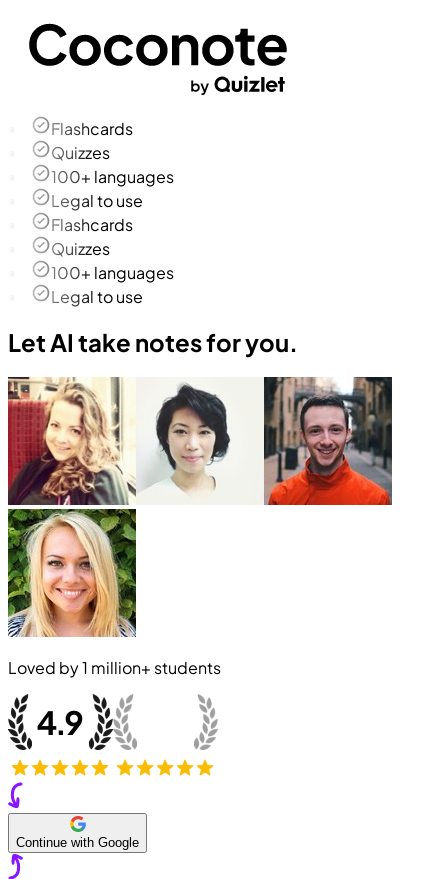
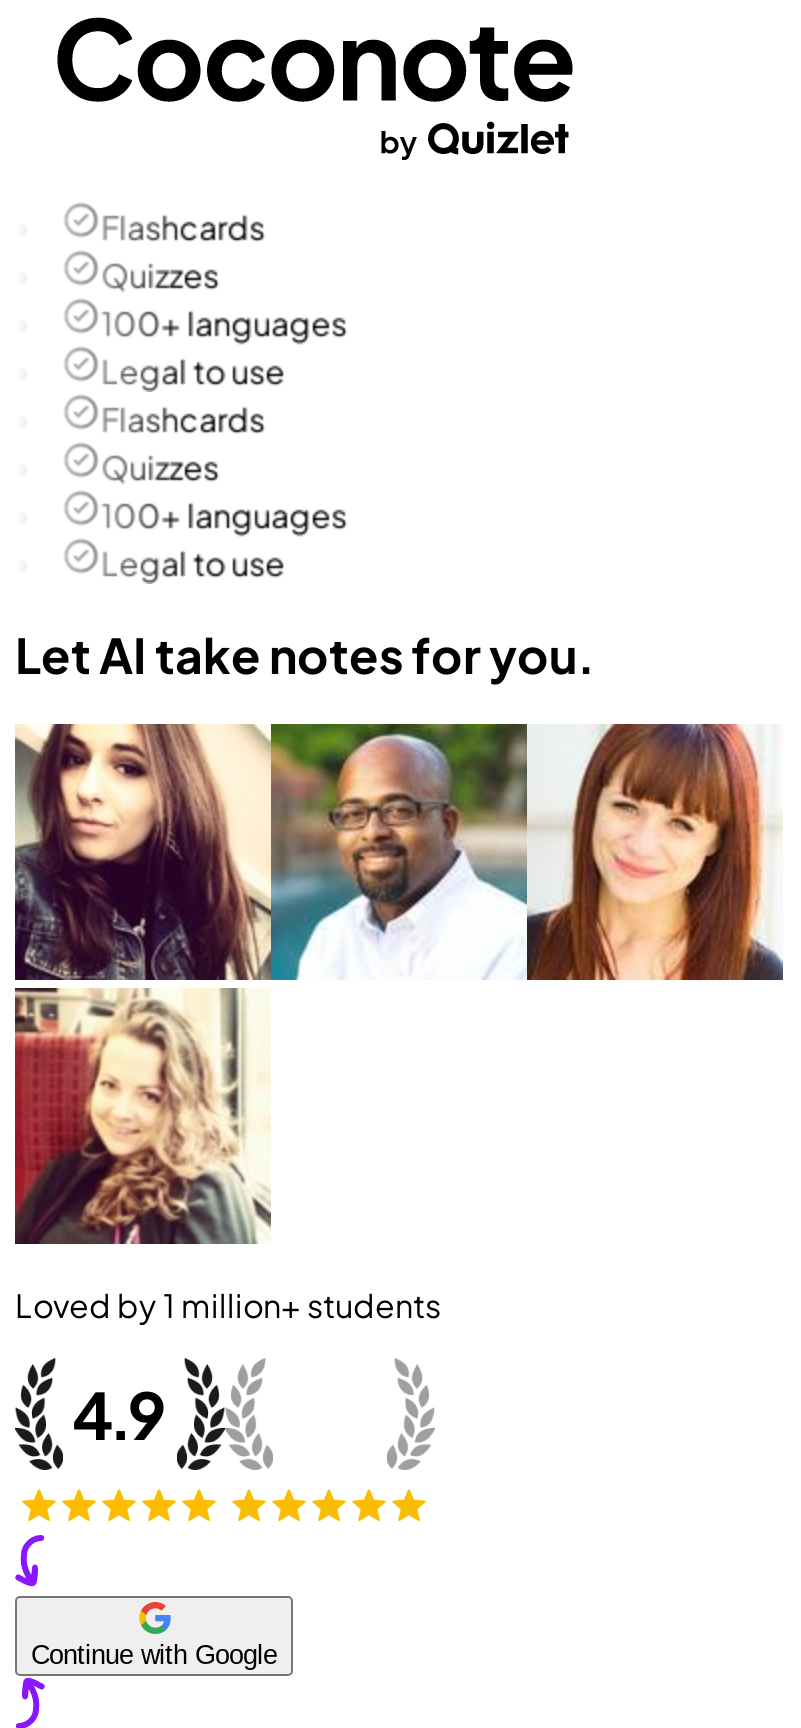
- [image]
+ [image]
